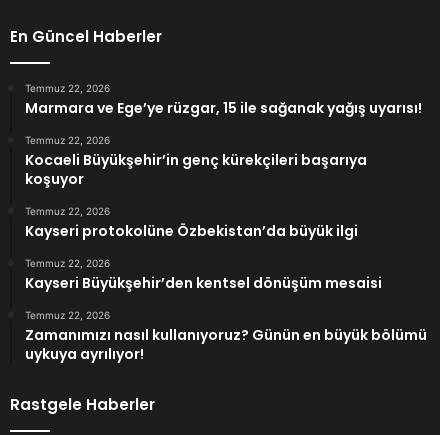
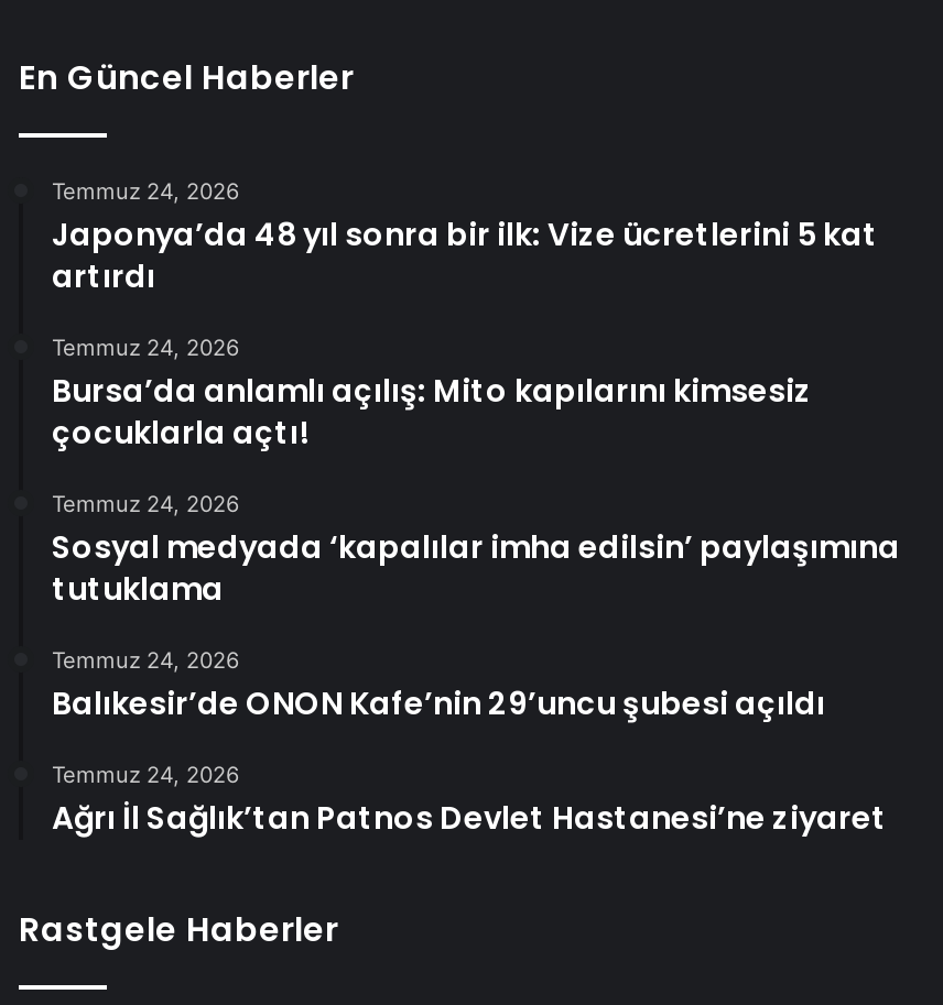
- Temmuz 22, 2026
- Marmara ve Ege’ye rüzgar, 15 ile sağanak yağış uyarısı!
+ Temmuz 24, 2026
+ Japonya’da 48 yıl sonra bir ilk: Vize ücretlerini 5 kat
+ artırdı

- Temmuz 22, 2026
- Kocaeli Büyükşehir’in genç kürekçileri başarıya
- koşuyor
+ Temmuz 24, 2026
+ Bursa’da anlamlı açılış: Mito kapılarını kimsesiz
+ çocuklarla açtı!

- Temmuz 22, 2026
- Kayseri protokolüne Özbekistan’da büyük ilgi
+ Temmuz 24, 2026
+ Sosyal medyada ‘kapalılar imha edilsin’ paylaşımına
+ tutuklama

- Temmuz 22, 2026
- Kayseri Büyükşehir’den kentsel dönüşüm mesaisi
+ Temmuz 24, 2026
+ Balıkesir’de ONON Kafe’nin 29’uncu şubesi açıldı

- Temmuz 22, 2026
- Zamanımızı nasıl kullanıyoruz? Günün en büyük bölümü
- uykuya ayrılıyor!
+ Temmuz 24, 2026
+ Ağrı İl Sağlık’tan Patnos Devlet Hastanesi’ne ziyaret
